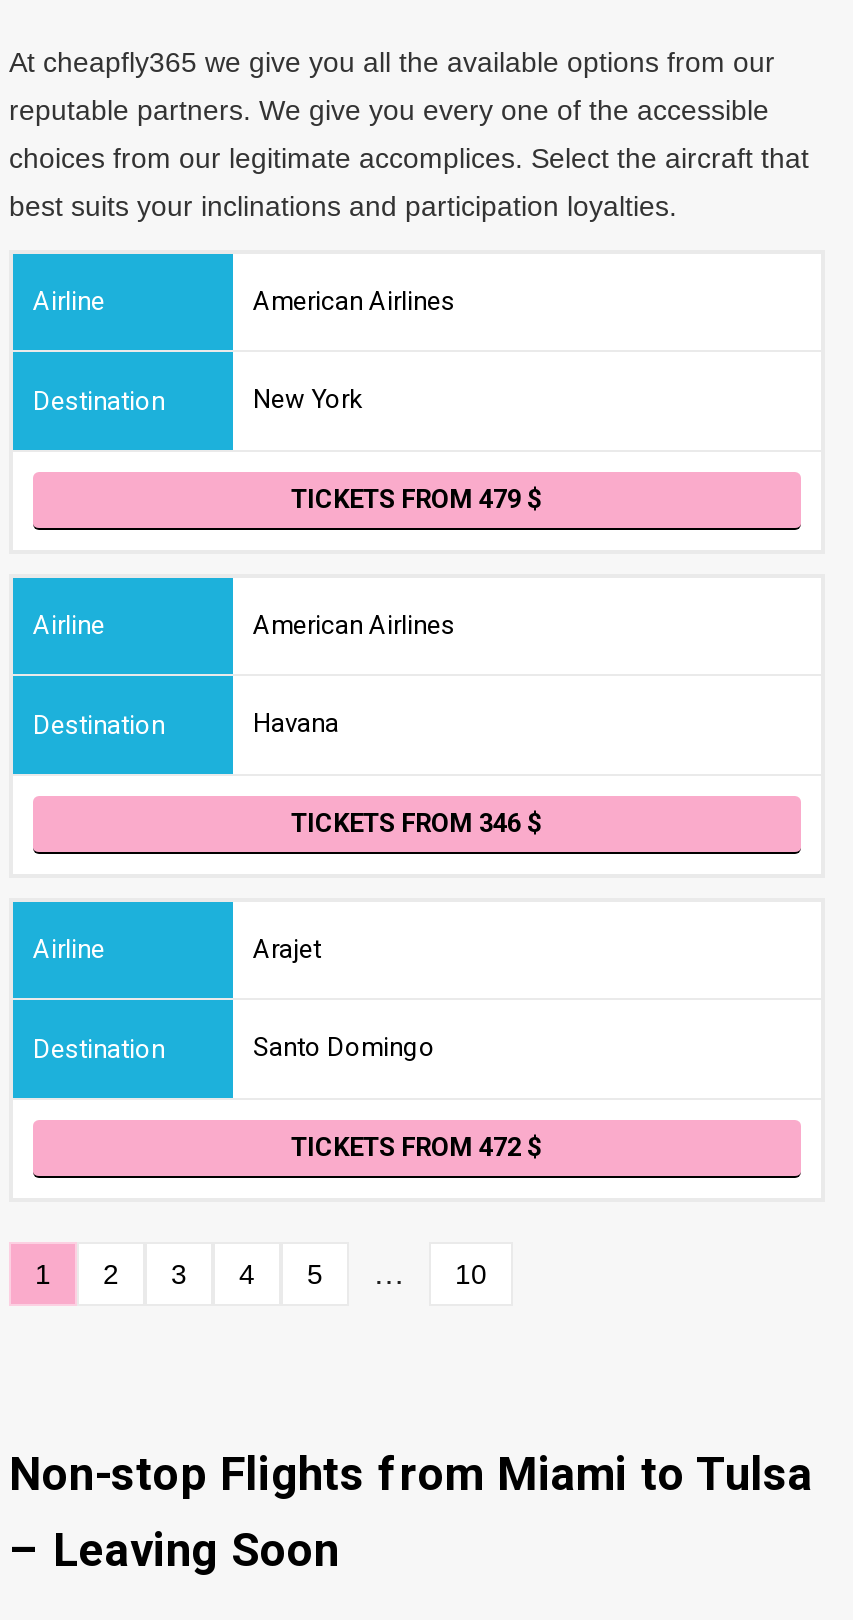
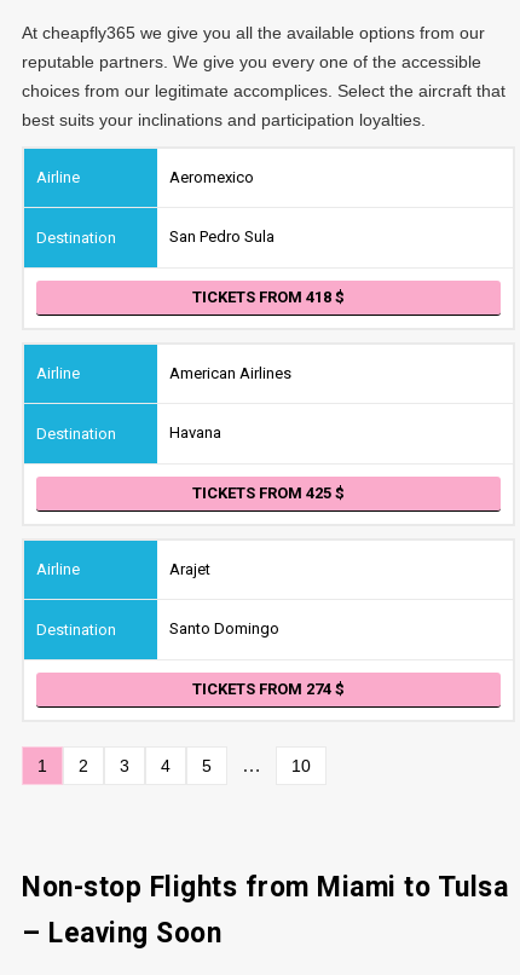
- American Airlines
+ Aeromexico

- New York
+ San Pedro Sula

- TICKETS FROM 479
+ TICKETS FROM 418

- TICKETS FROM 346
+ TICKETS FROM 425

- TICKETS FROM 472
+ TICKETS FROM 274
